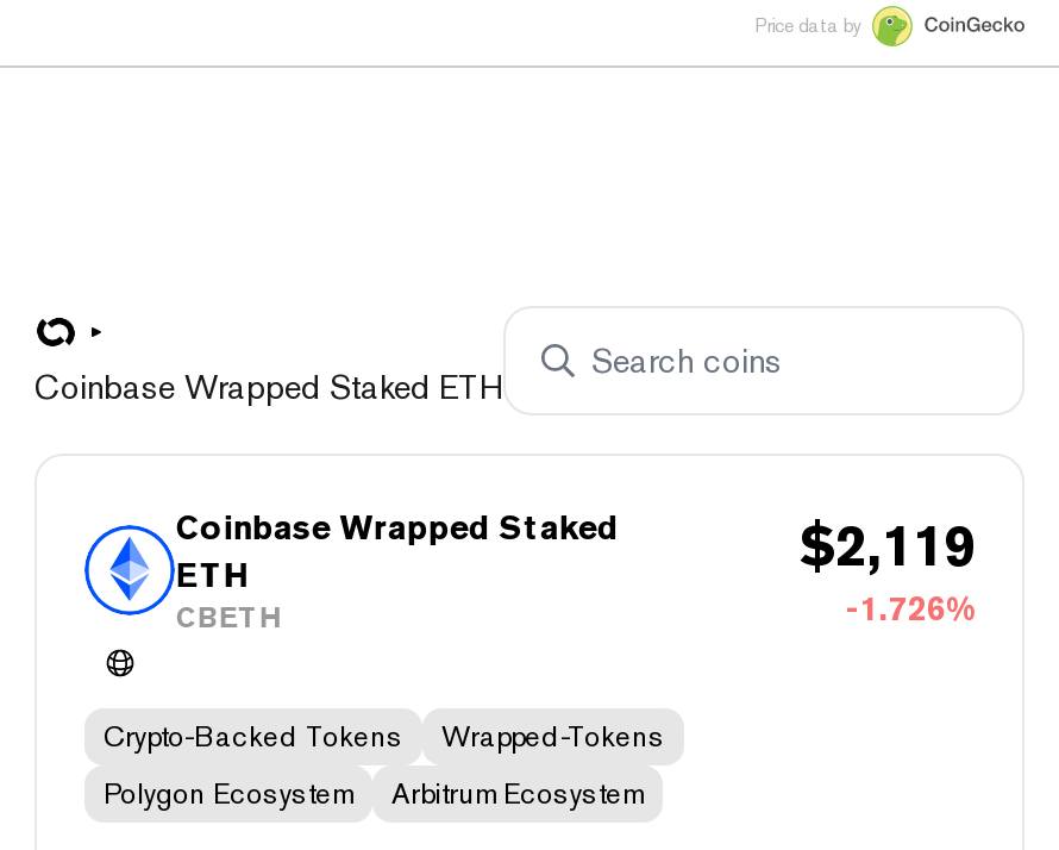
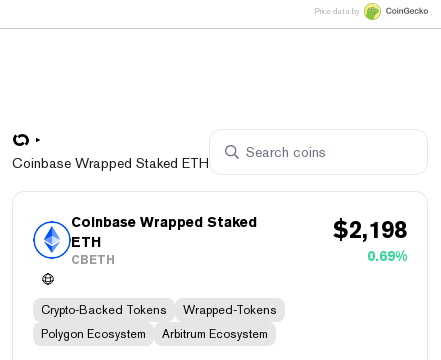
- $2,119
+ $2,198

- -1.726%
+ 0.69%
